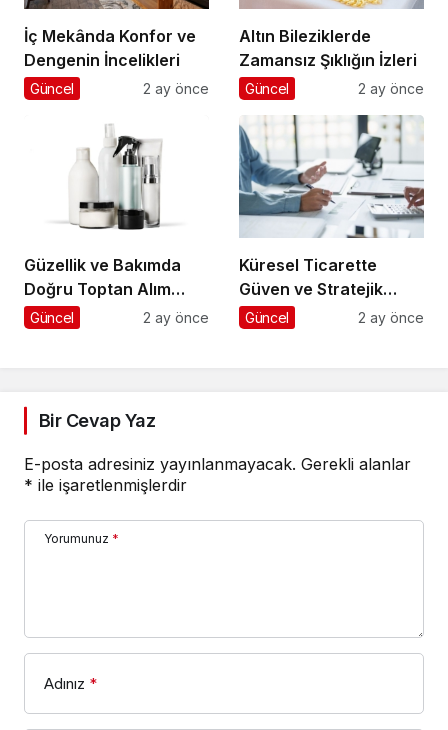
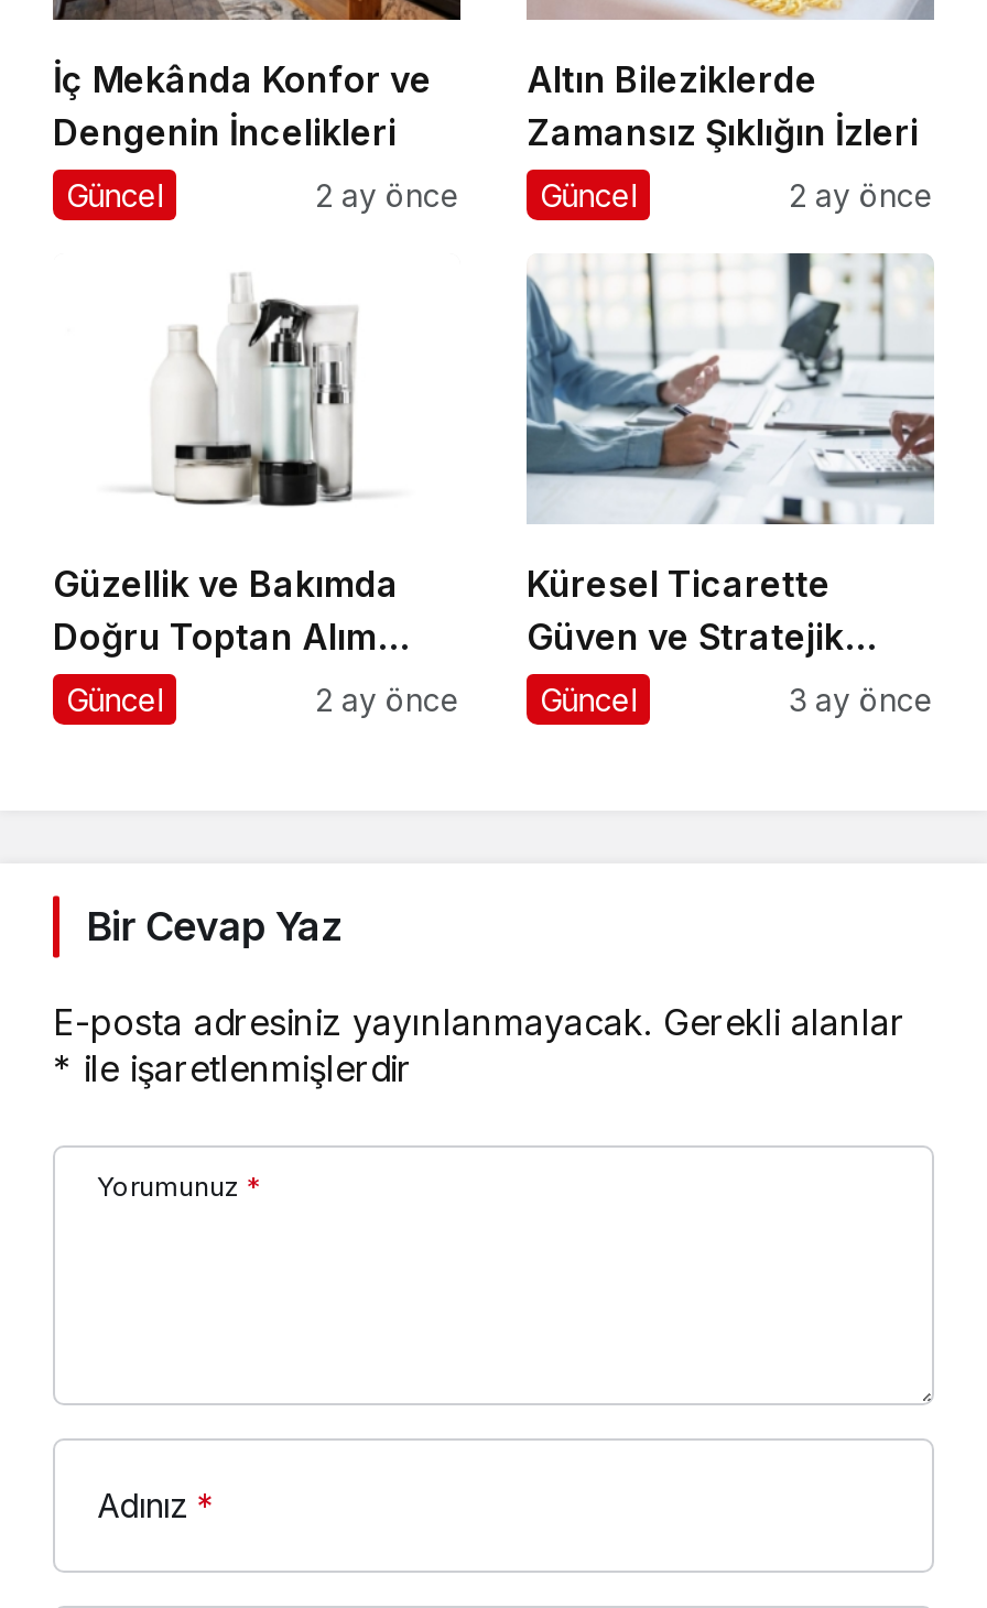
- 2 ay önce
+ 3 ay önce
